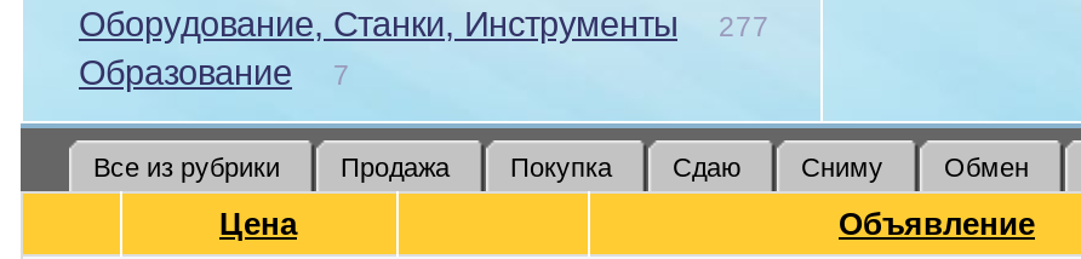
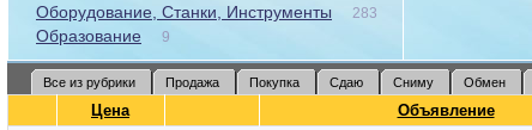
- Оборудование, Станки, Инструменты 277
+ Оборудование, Станки, Инструменты 283

- Образование 7
+ Образование 9
